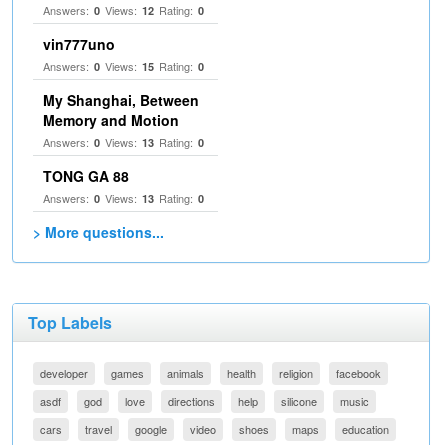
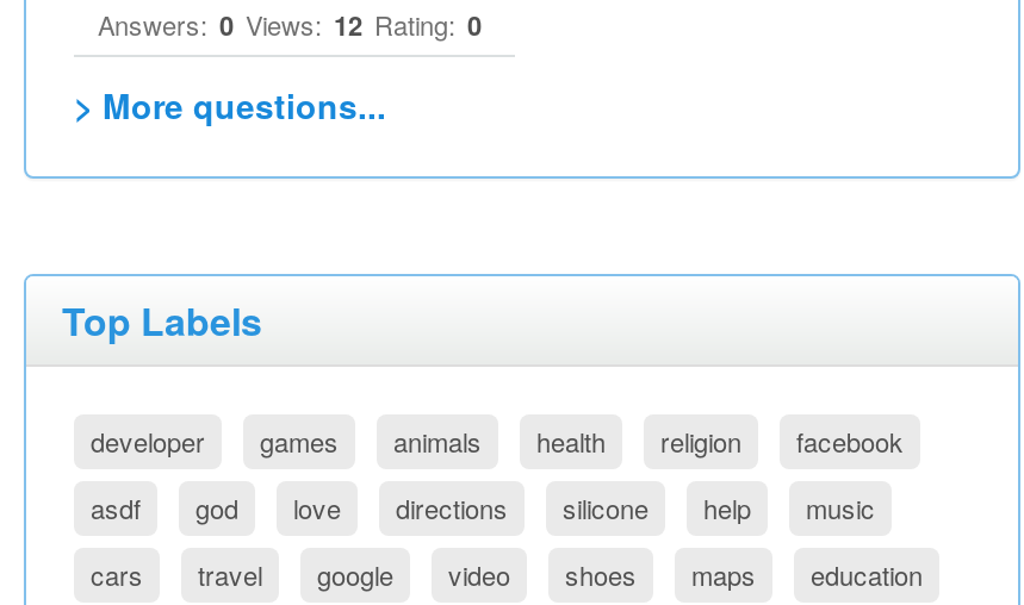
- vin777uno
- Answers: 0 Views: 15 Rating: 0
- My Shanghai, Between
- Memory and Motion
- Answers: 0 Views: 13 Rating: 0
- TONG GA 88
- Answers: 0 Views: 13 Rating: 0

moved up: silicone
